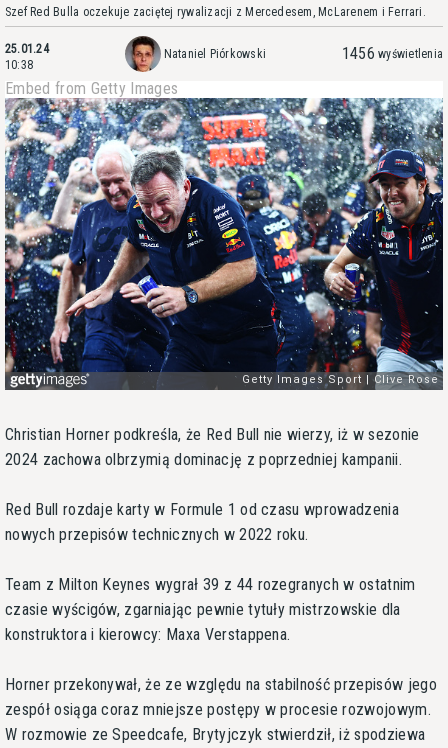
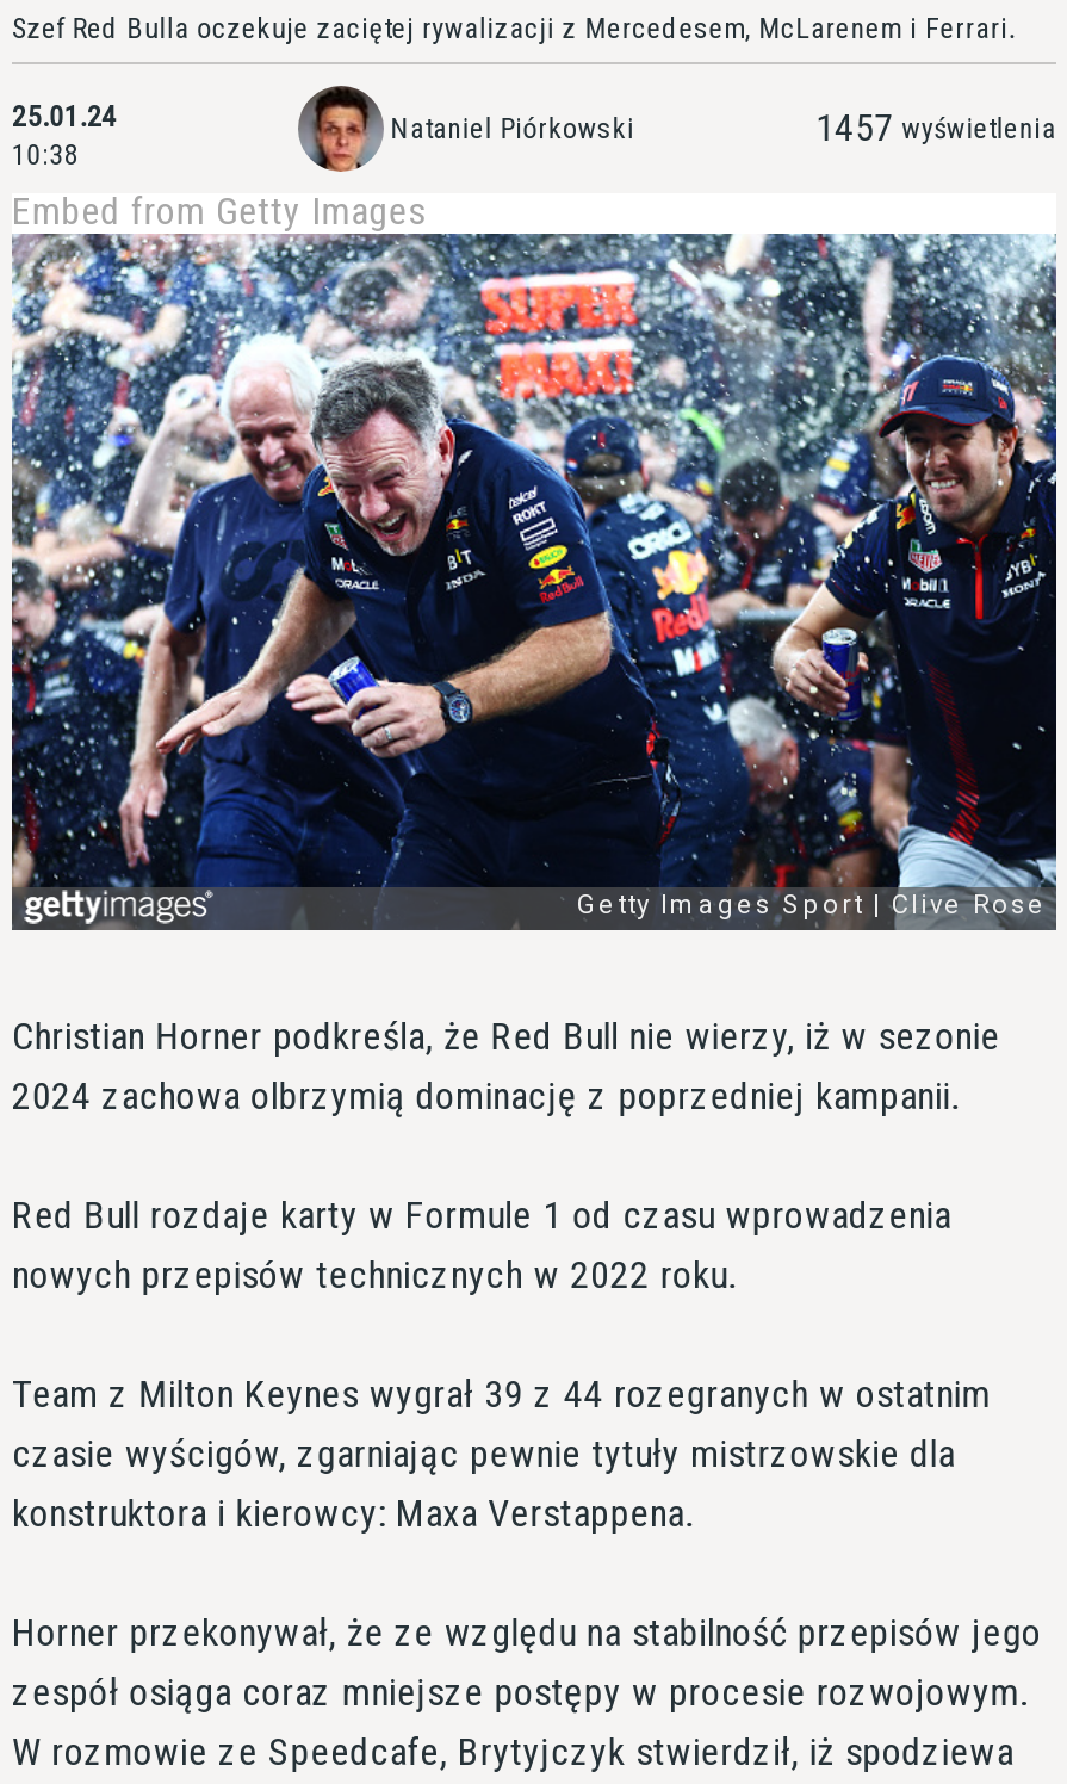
- 1456 wyświetlenia
+ 1457 wyświetlenia
